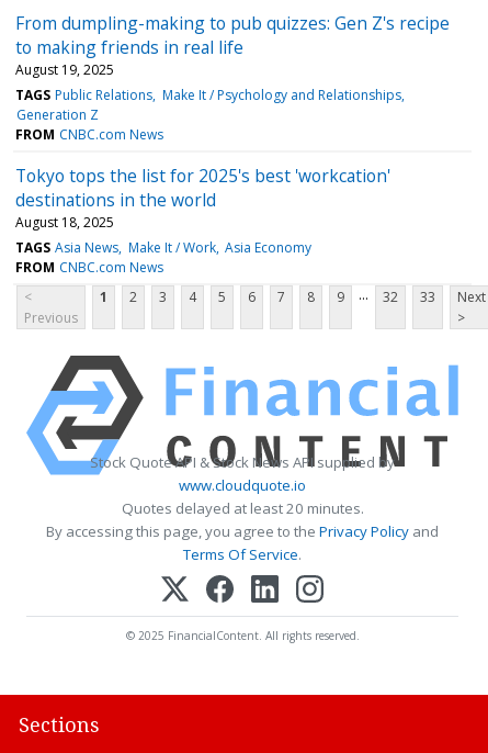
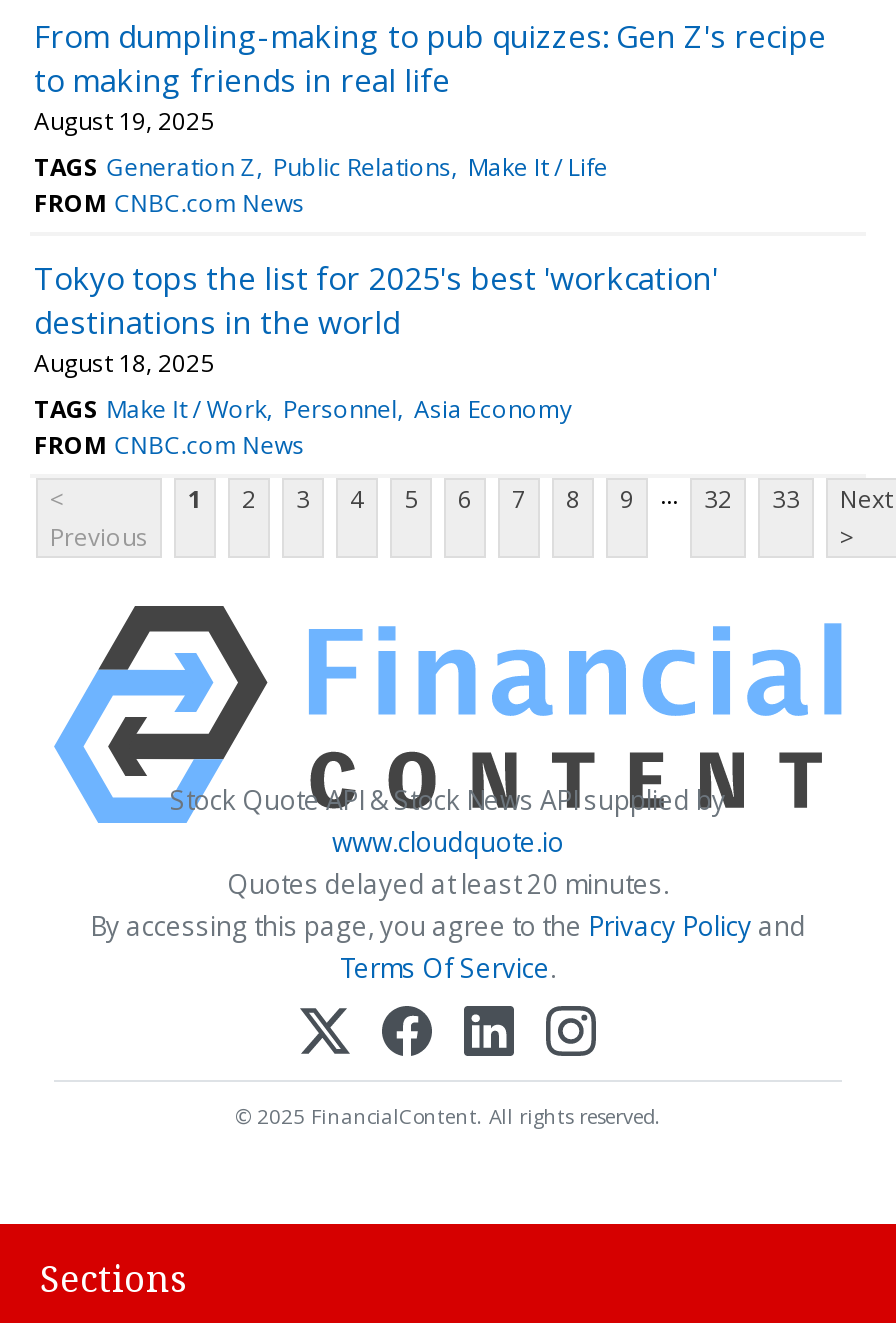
- TAGS Public Relations Make It / Psychology and Relationships
- Generation Z
+ TAGS Generation Z Public Relations Make It / Life

- TAGS Asia News Make It / Work Asia Economy
+ TAGS Make It / Work Personnel Asia Economy
